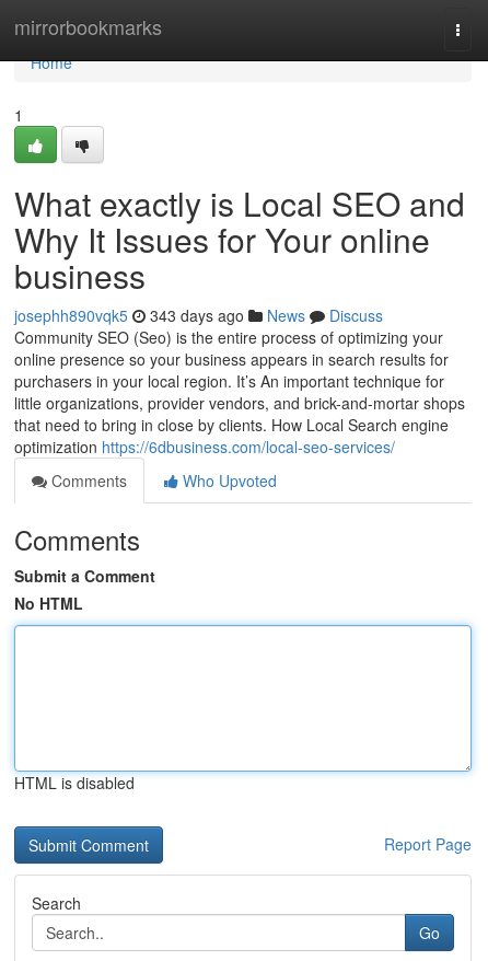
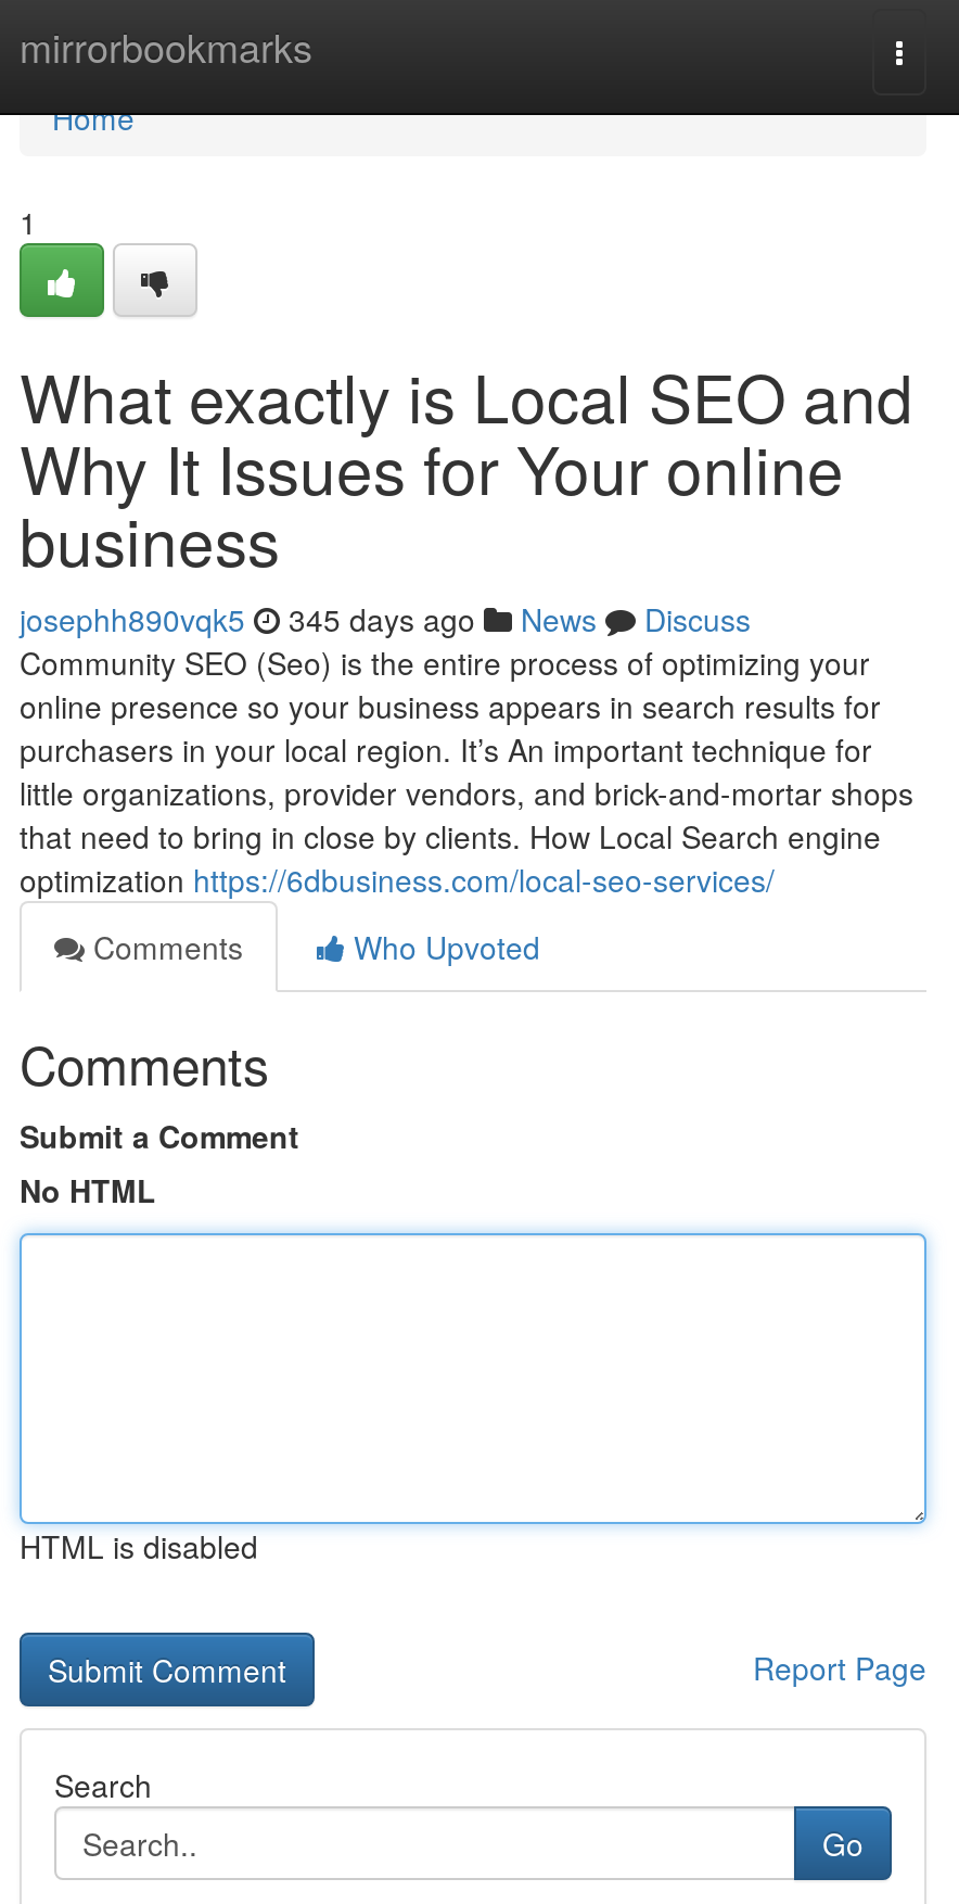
- josephh890vqk5 343 days ago News Discuss
+ josephh890vqk5 345 days ago News Discuss
